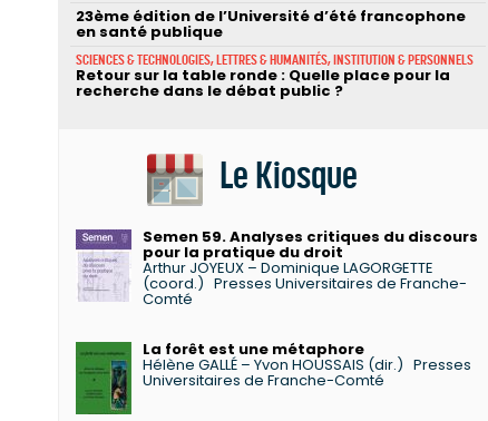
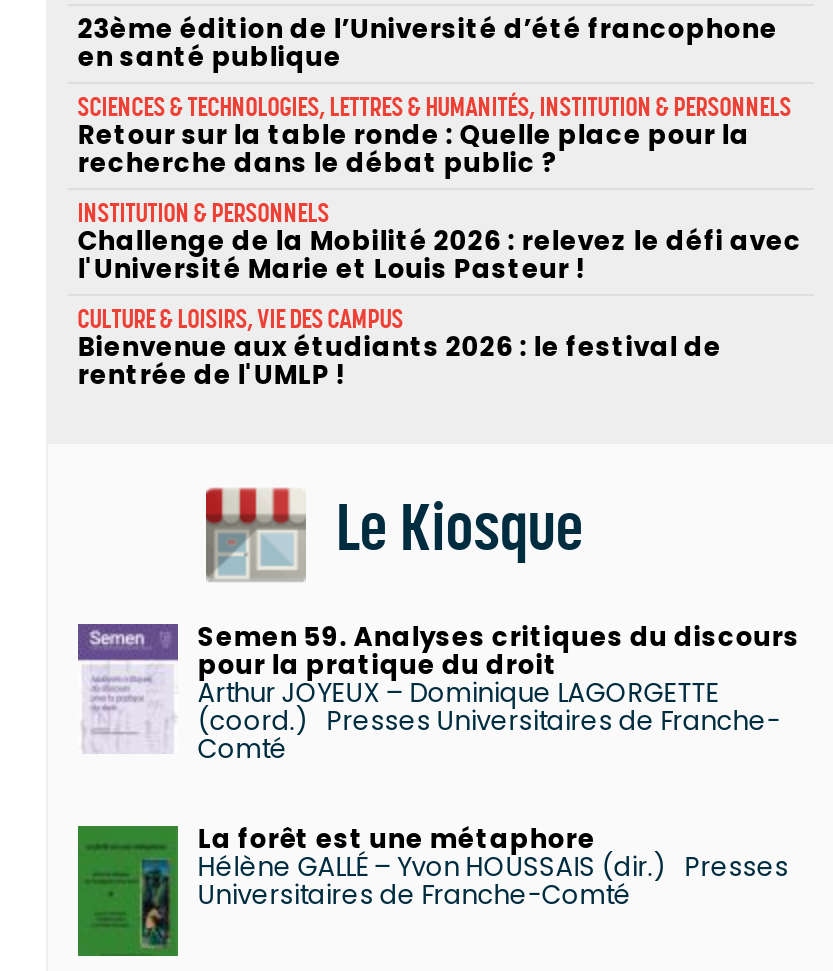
+ INSTITUTION & PERSONNELS
+ Challenge de la Mobilité 2026 : relevez le défi avec
+ l'Université Marie et Louis Pasteur !
+ CULTURE & LOISIRS, VIE DES CAMPUS
+ Bienvenue aux étudiants 2026 : le festival de
+ rentrée de l'UMLP !
